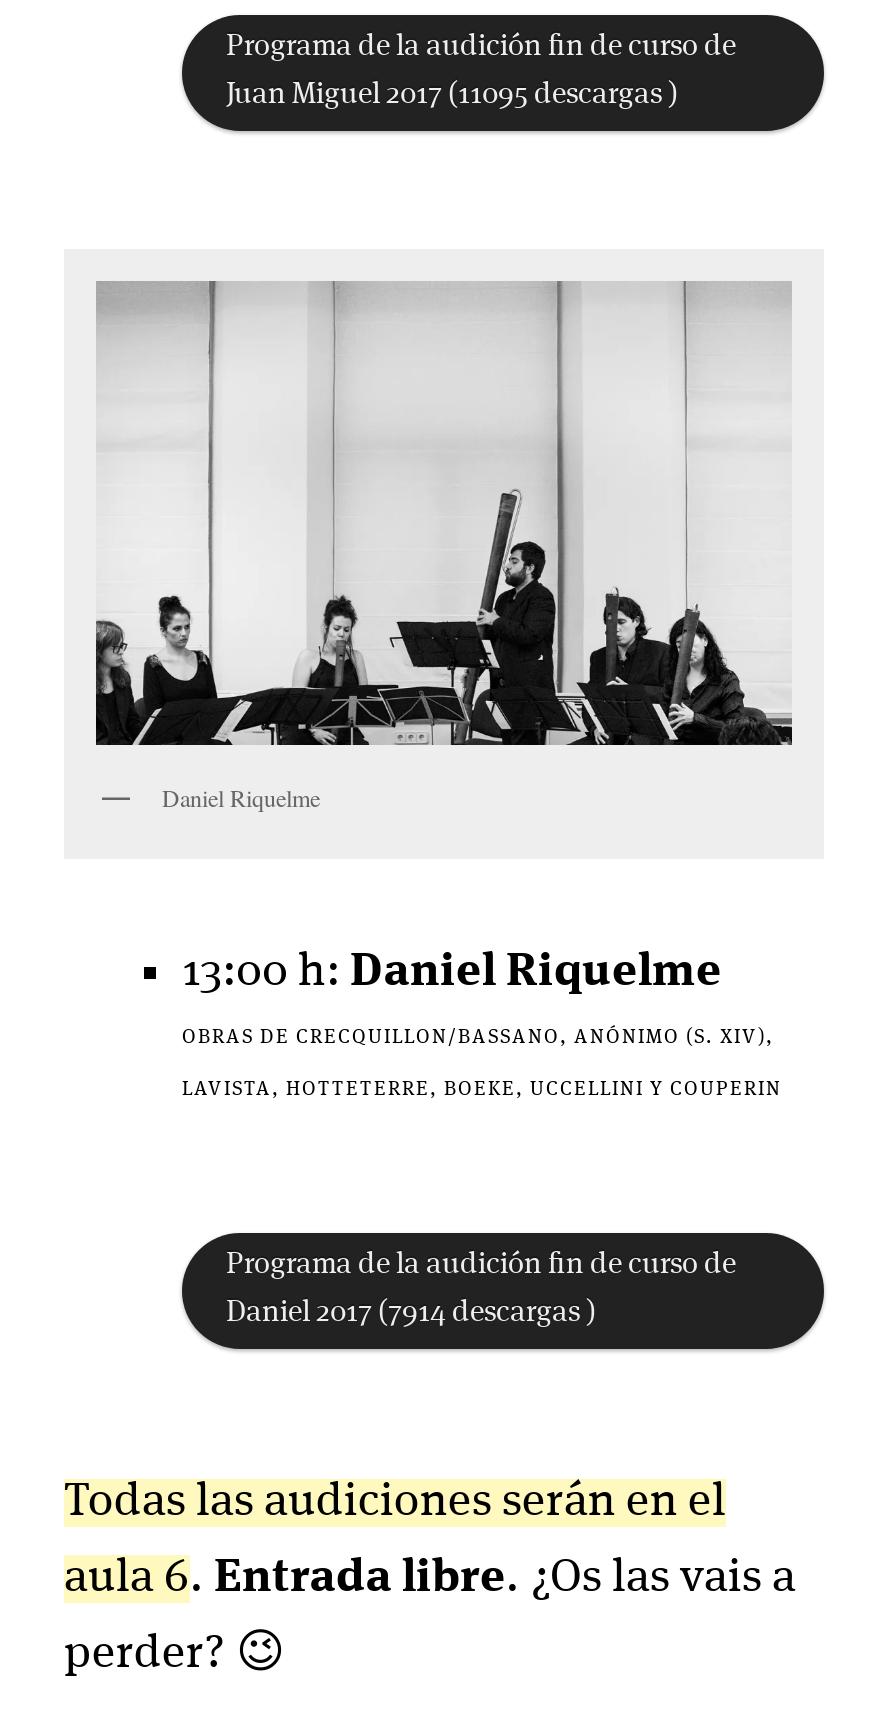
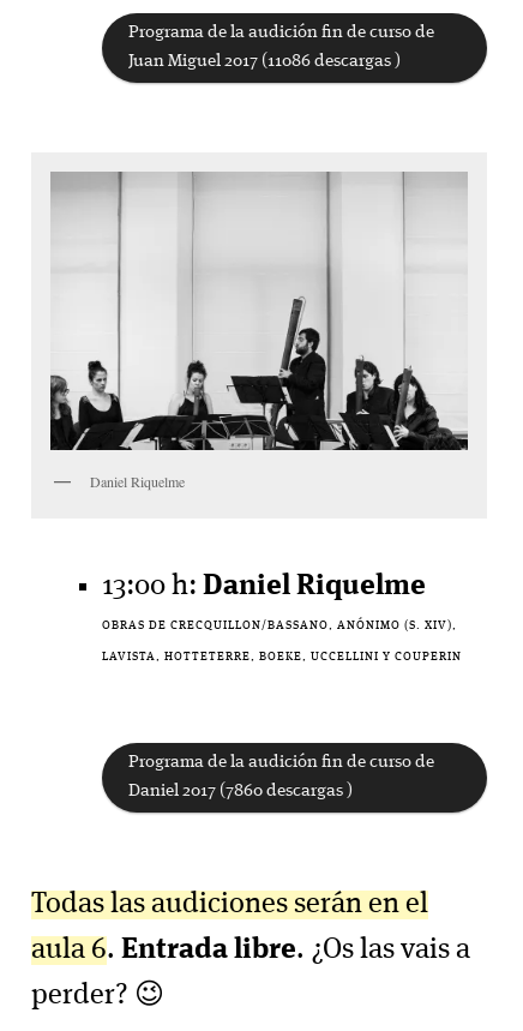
- Juan Miguel 2017 (11095 descargas )
+ Juan Miguel 2017 (11086 descargas )

- Daniel 2017 (7914 descargas )
+ Daniel 2017 (7860 descargas )
